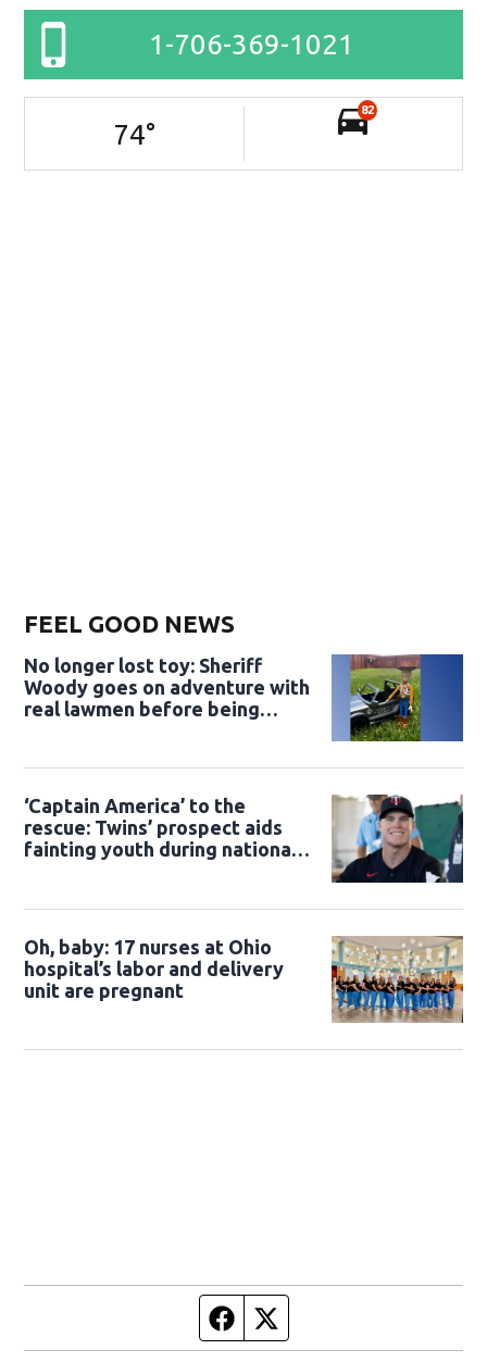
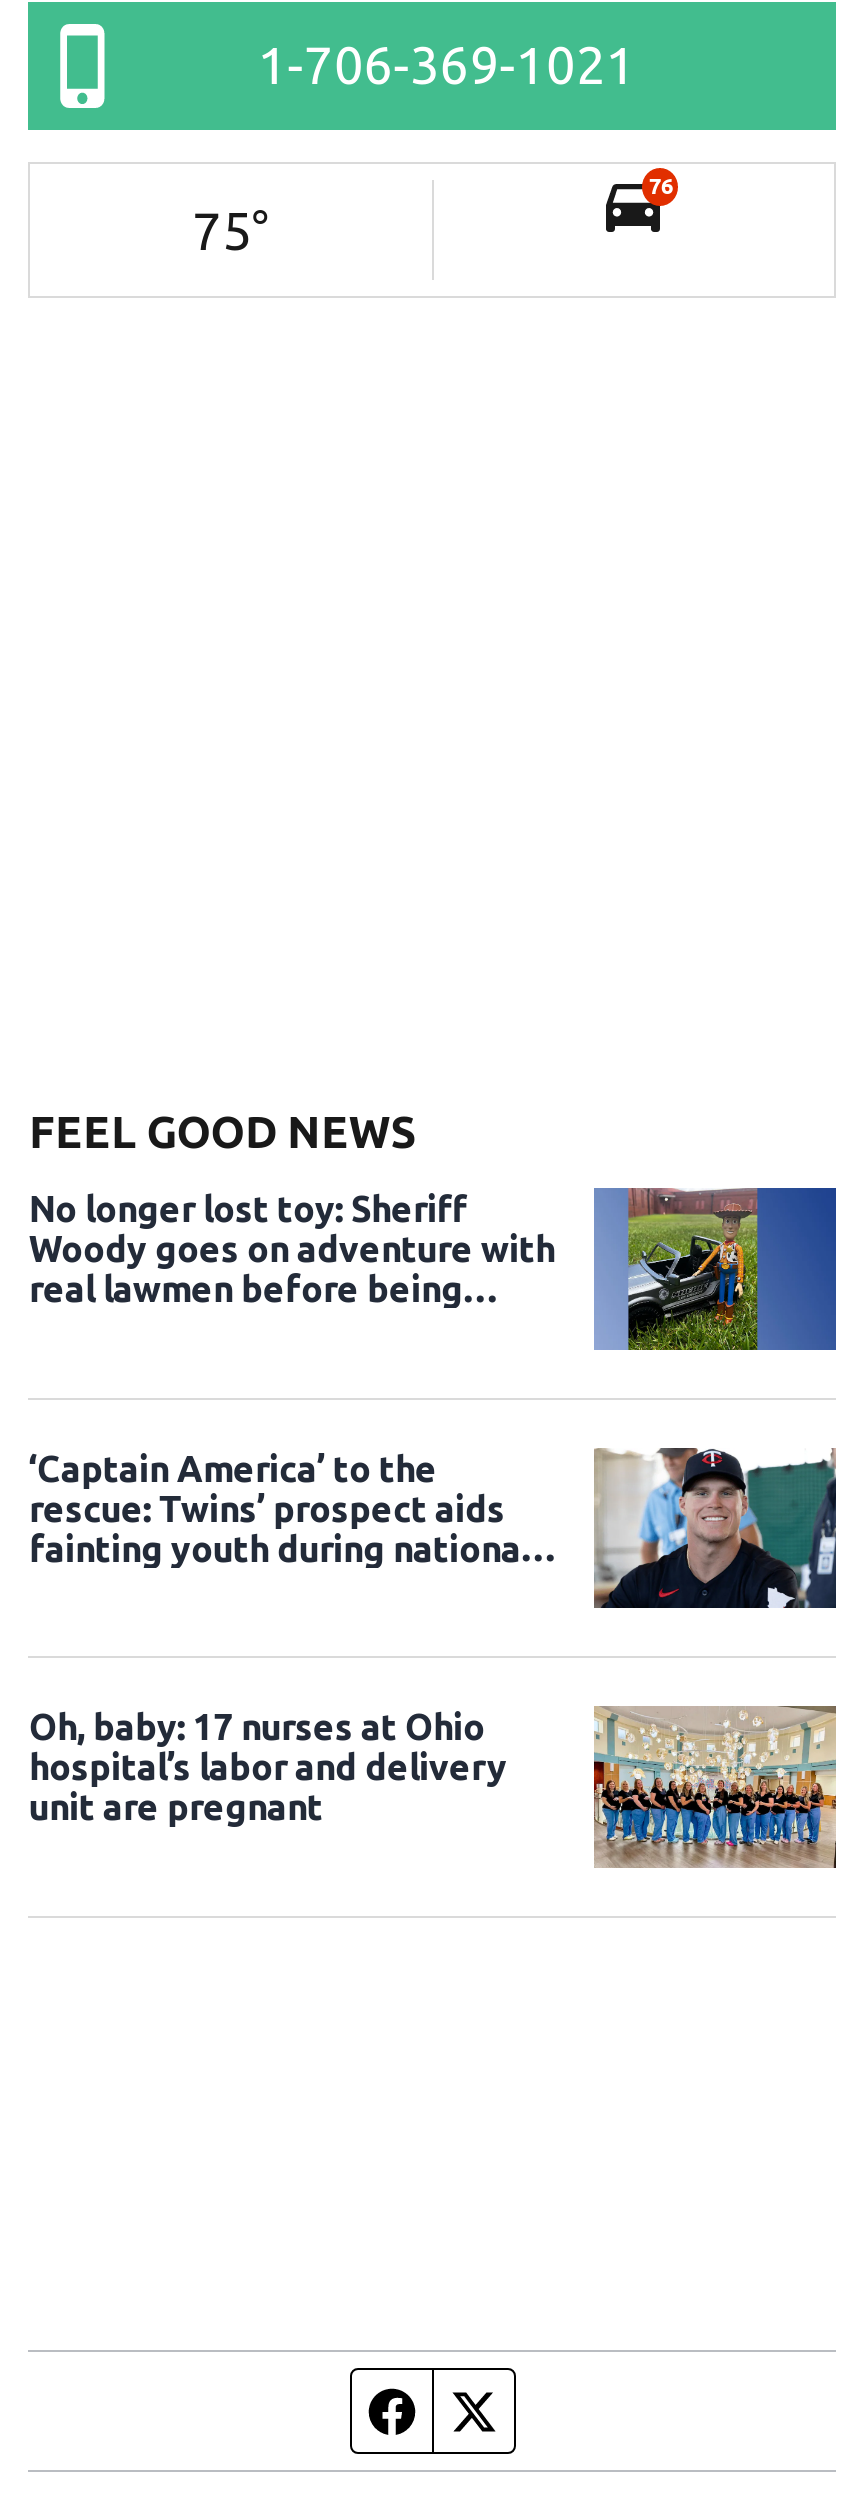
- 82
+ 76

- 74°
+ 75°
